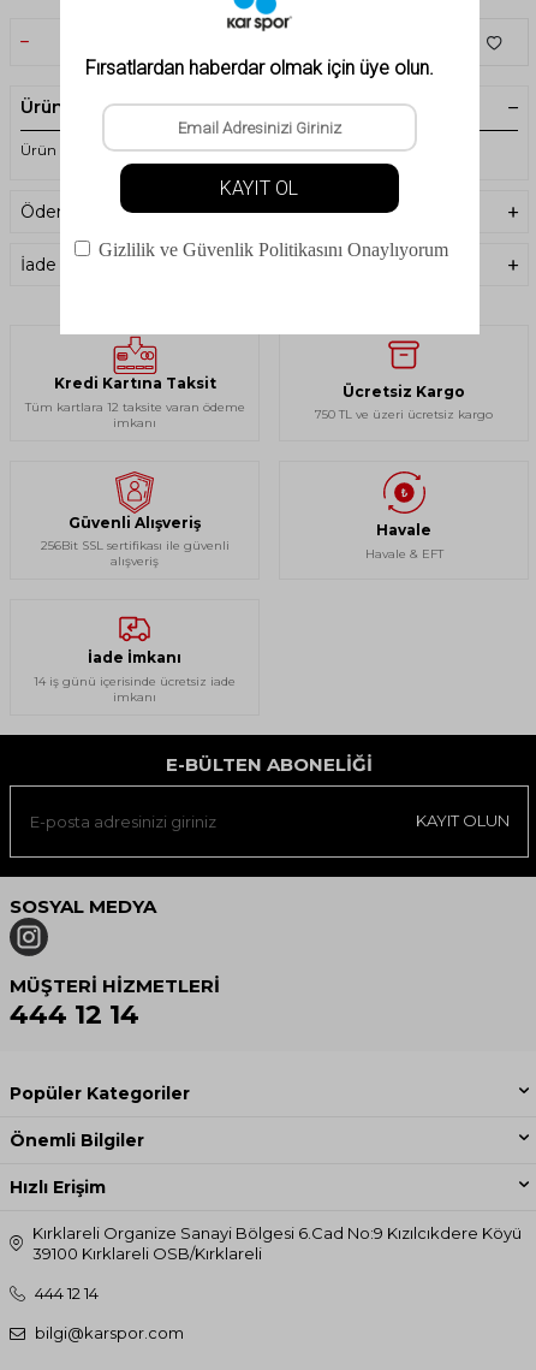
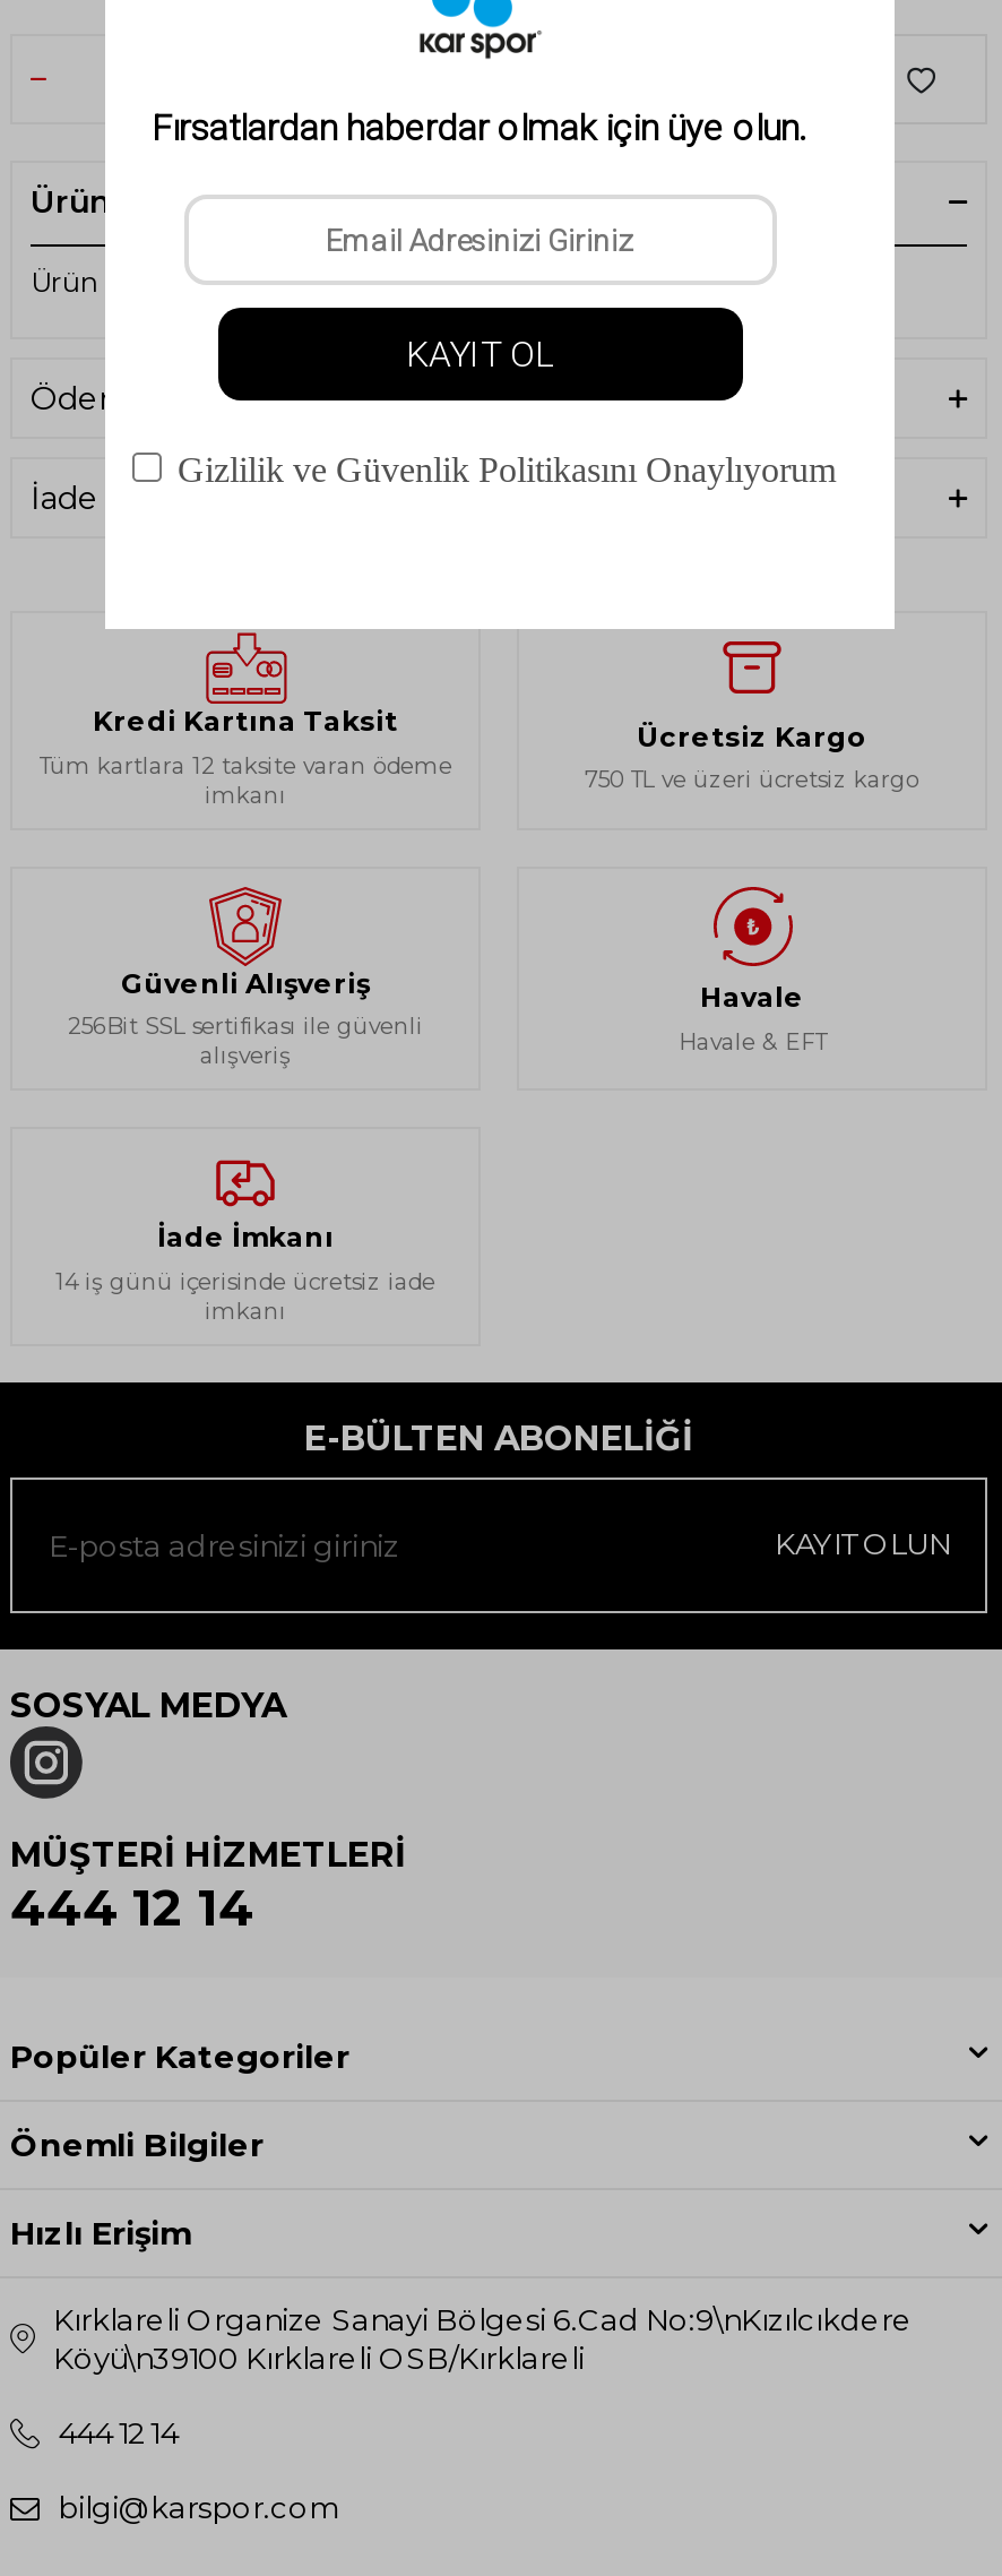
- Kırklareli Organize Sanayi Bölgesi 6.Cad No:9 Kızılcıkdere Köyü
- 39100 Kırklareli OSB/Kırklareli
+ Kırklareli Organize Sanayi Bölgesi 6.Cad No:9\nKızılcıkdere
+ Köyü\n39100 Kırklareli OSB/Kırklareli
